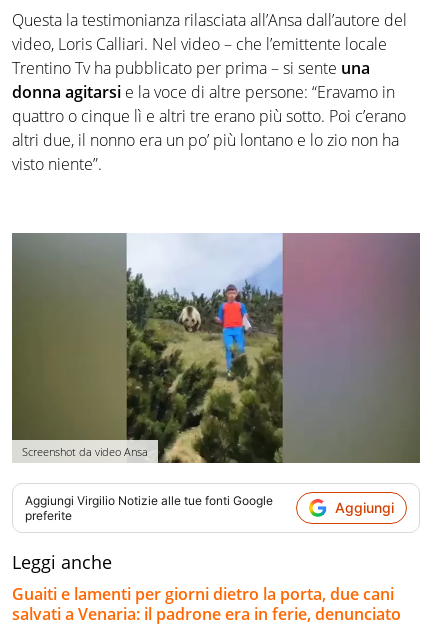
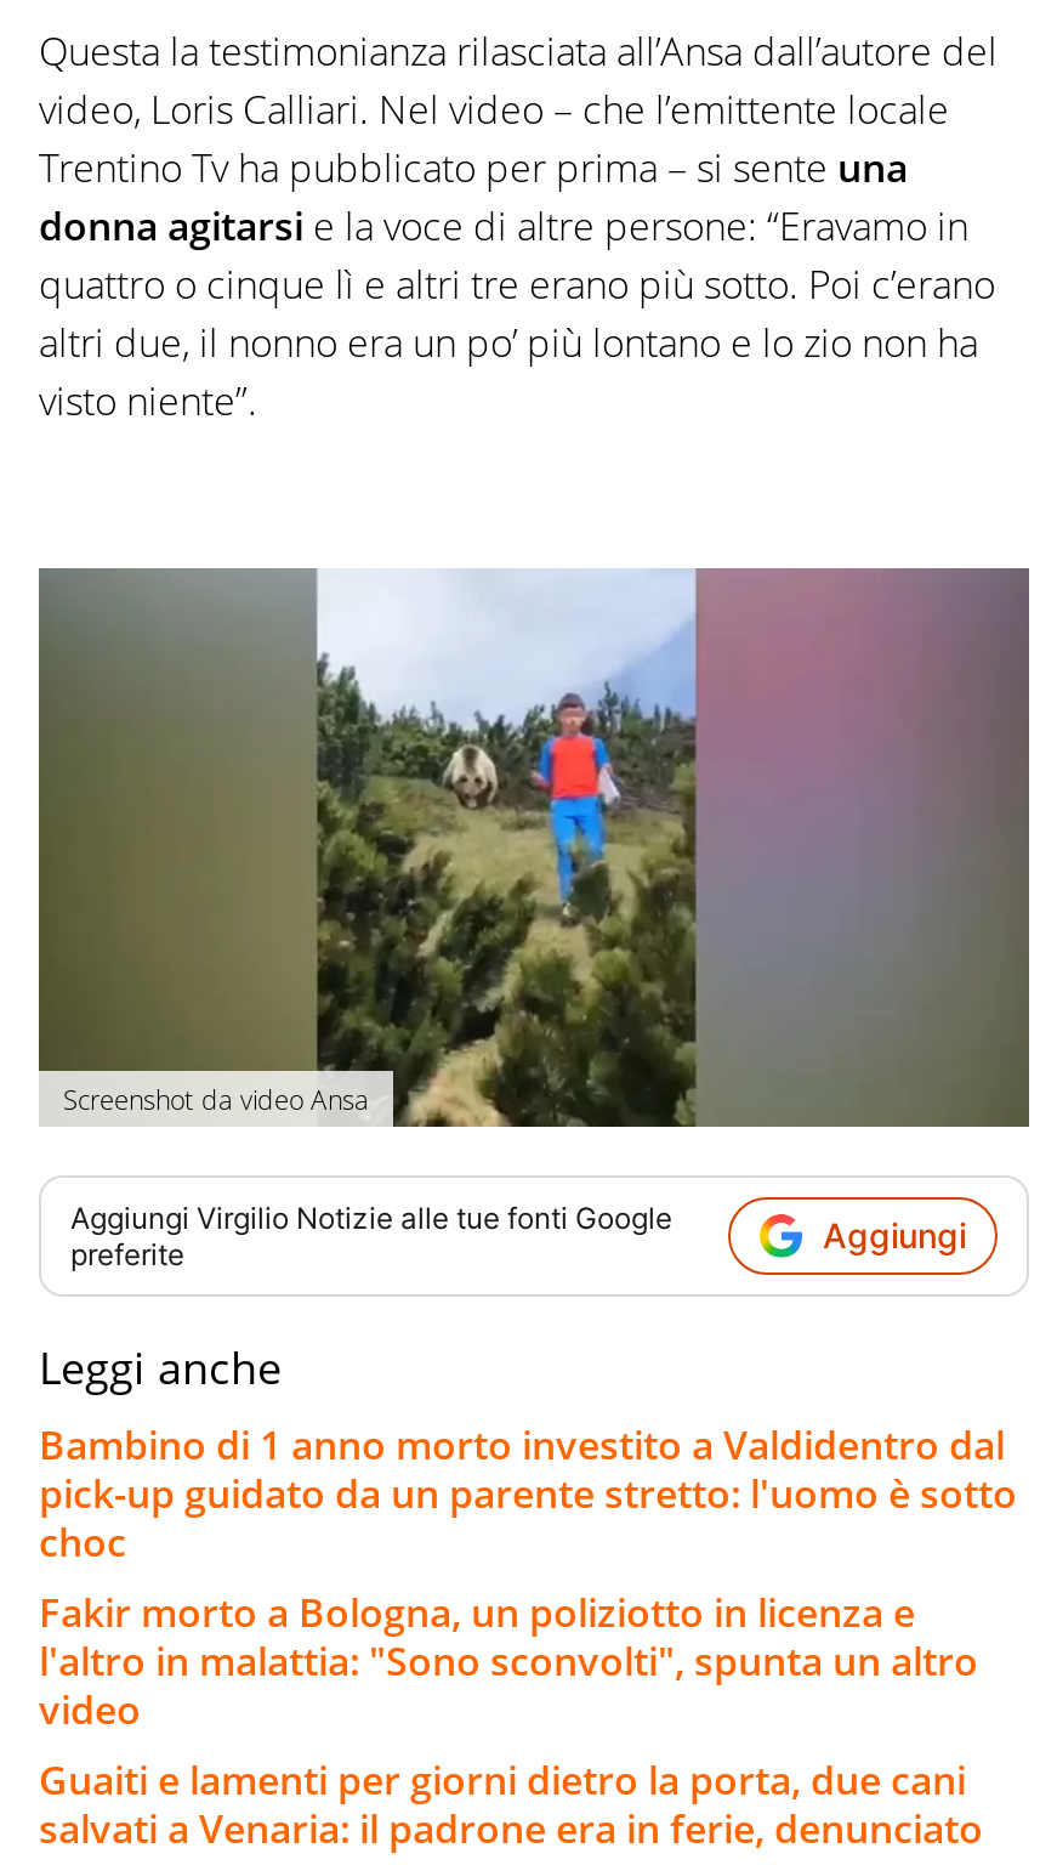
+ Bambino di 1 anno morto investito a Valdidentro dal
+ pick-up guidato da un parente stretto: l'uomo è sotto
+ choc
+ Fakir morto a Bologna, un poliziotto in licenza e
+ l'altro in malattia: "Sono sconvolti", spunta un altro
+ video
